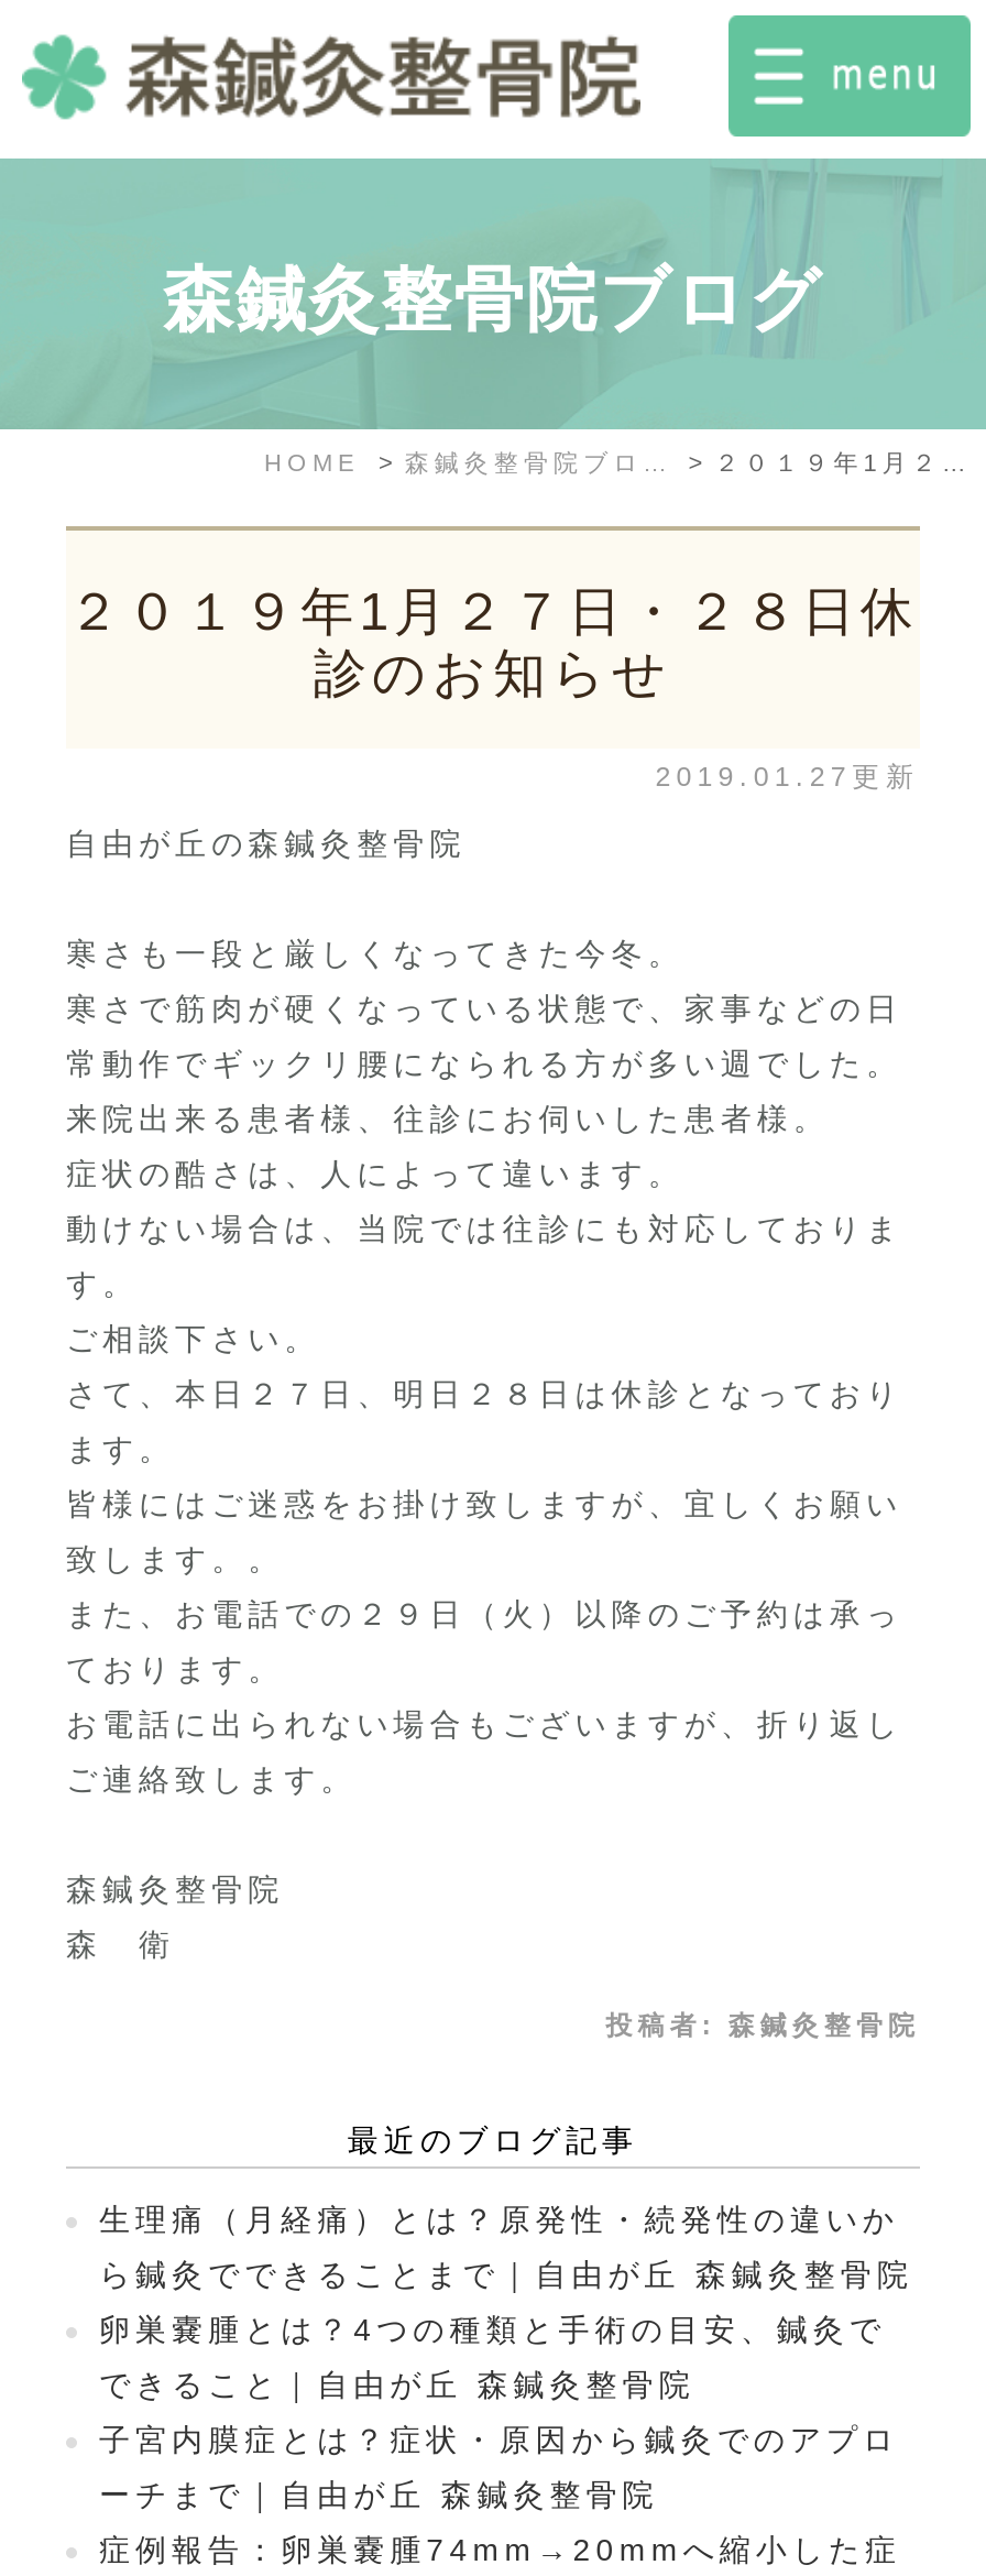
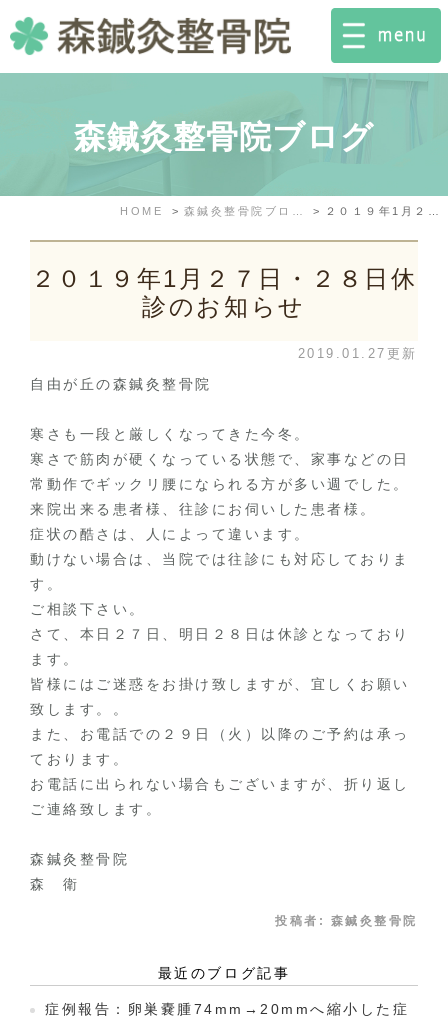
- 生理痛（月経痛）とは？原発性・続発性の違いか
- ら鍼灸でできることまで｜自由が丘 森鍼灸整骨院
- 卵巣嚢腫とは？4つの種類と手術の目安、鍼灸で
- できること｜自由が丘 森鍼灸整骨院
- 子宮内膜症とは？症状・原因から鍼灸でのアプロ
- ーチまで｜自由が丘 森鍼灸整骨院
